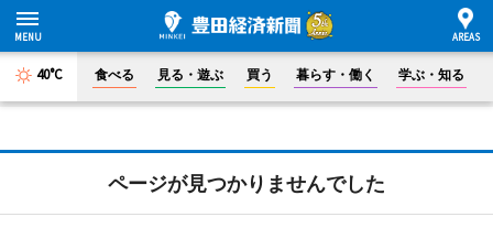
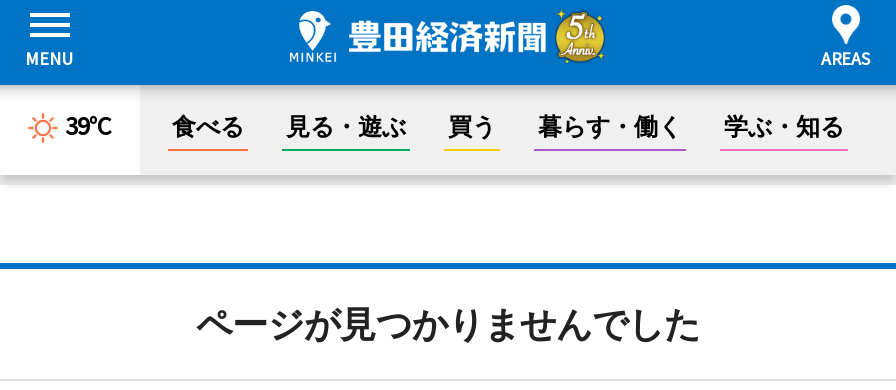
- 40°C 食べる 見る・遊ぶ 買う 暮らす・働く 学ぶ・知る
+ 39°C 食べる 見る・遊ぶ 買う 暮らす・働く 学ぶ・知る
